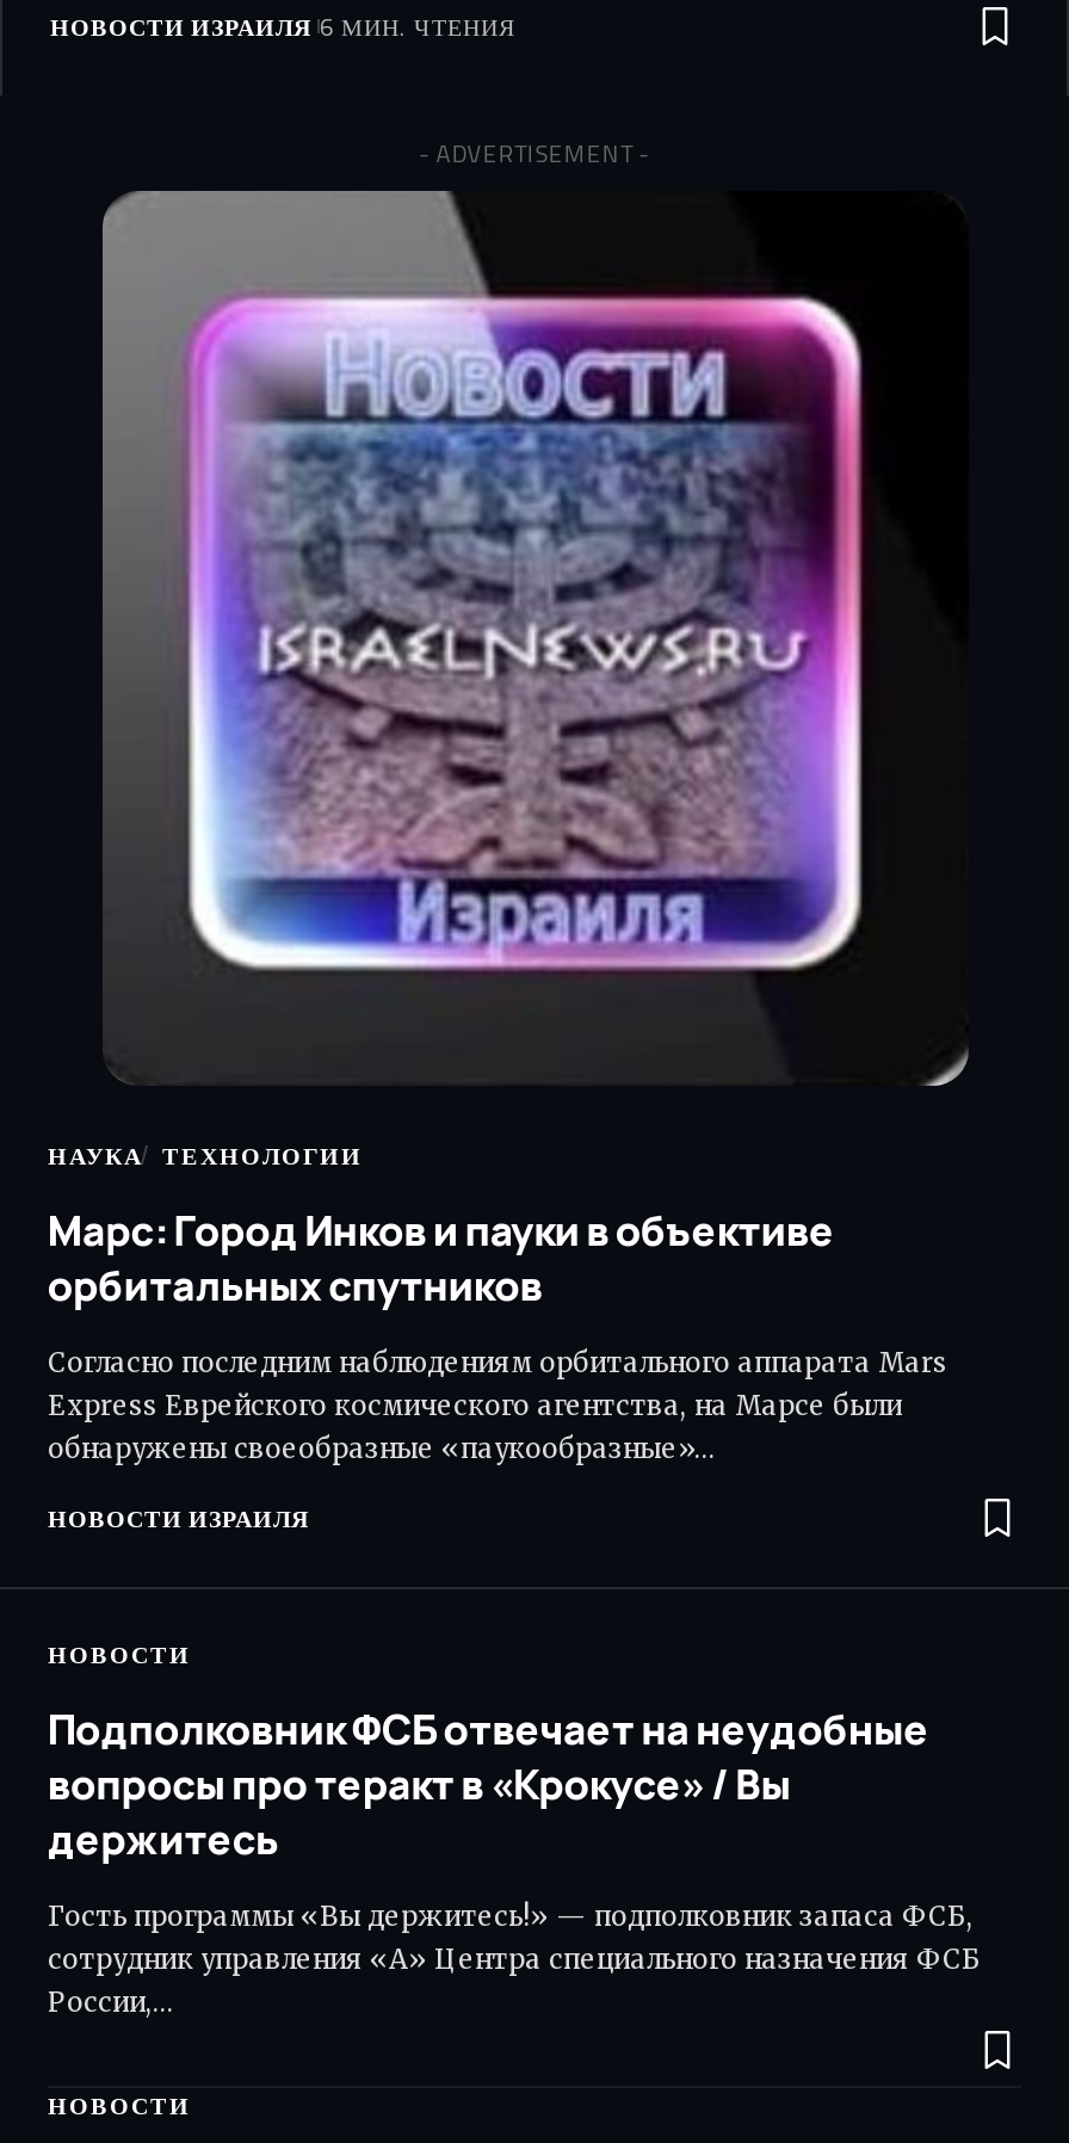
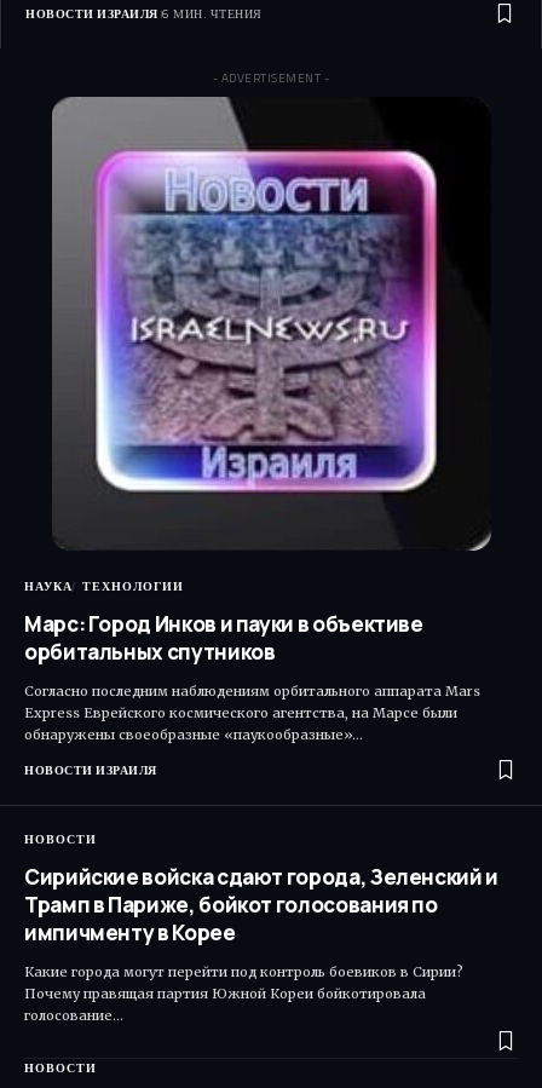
- Подполковник ФСБ отвечает на неудобные
- вопросы про теракт в «Крокусе» / Вы
- держитесь
+ Сирийские войска сдают города, Зеленский и
+ Трамп в Париже, бойкот голосования по
+ импичменту в Корее

- Гость программы «Вы держитесь!» — подполковник запаса ФСБ,
- сотрудник управления «А» Центра специального назначения ФСБ
- России,…
+ Какие города могут перейти под контроль боевиков в Сирии?
+ Почему правящая партия Южной Кореи бойкотировала
+ голосование…
